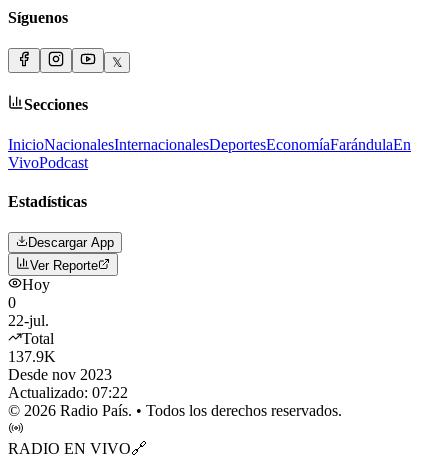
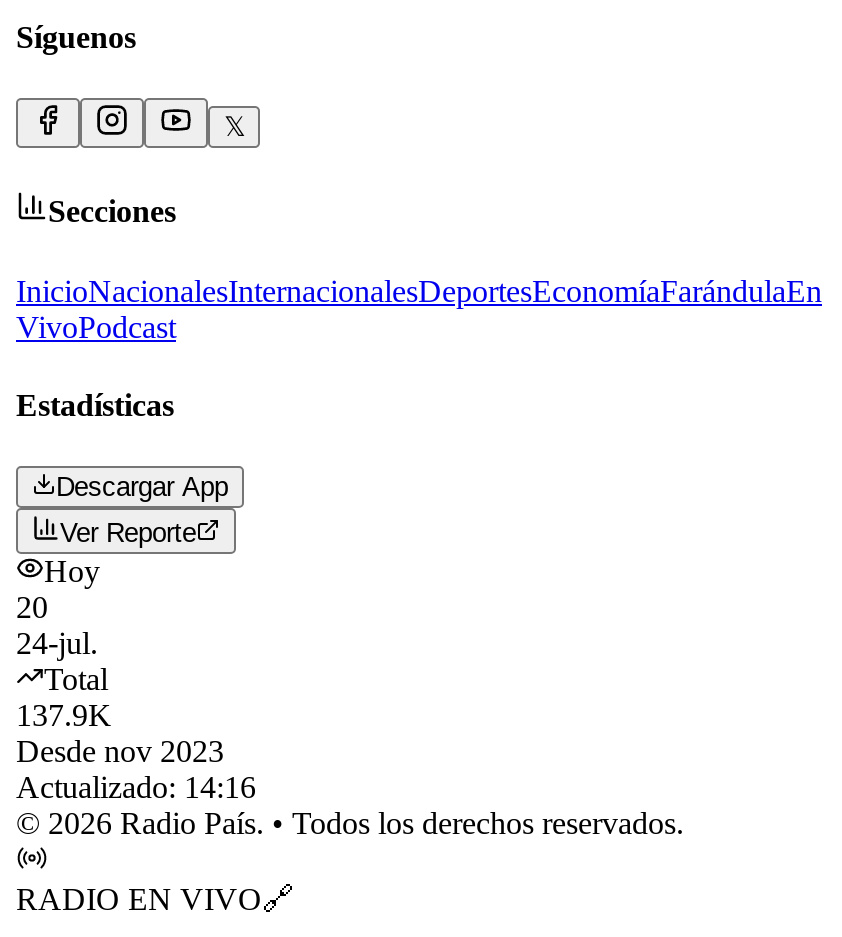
- 0
- 22-jul.
+ 20
+ 24-jul.

- Actualizado: 07:22
+ Actualizado: 14:16
